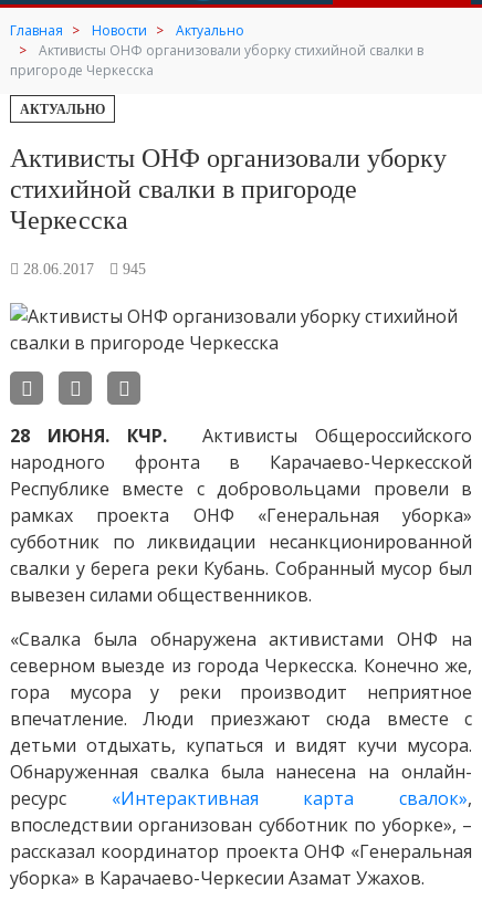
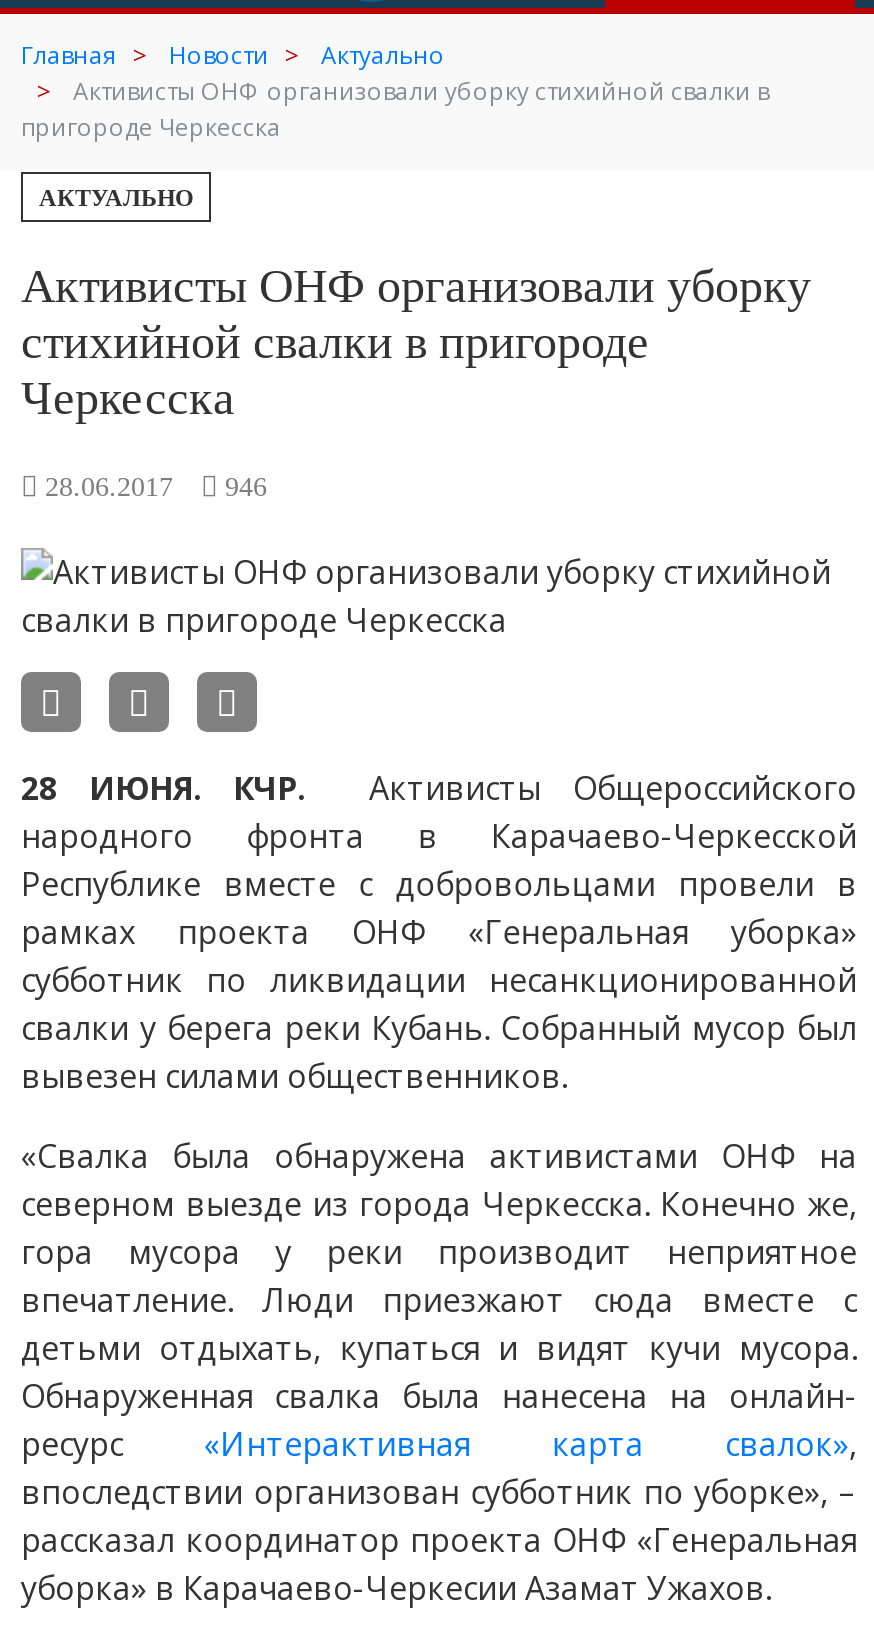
- 28.06.2017 945
+ 28.06.2017 946
